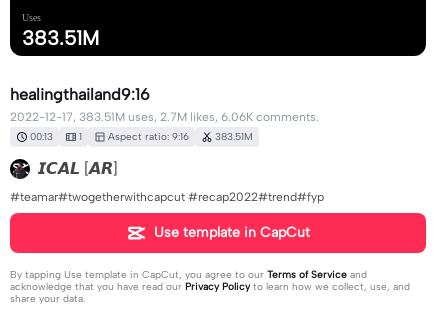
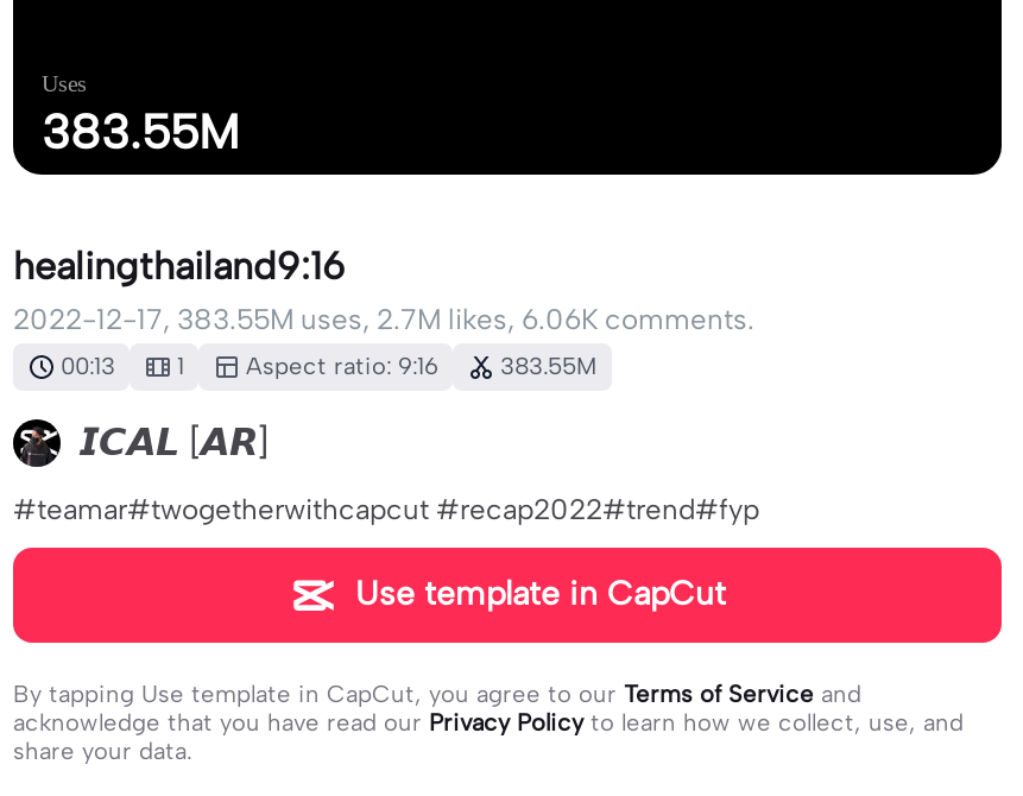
- 383.51M
+ 383.55M

- 2022-12-17, 383.51M uses, 2.7M likes, 6.06K comments.
+ 2022-12-17, 383.55M uses, 2.7M likes, 6.06K comments.

- 00:13 1 Aspect ratio: 9:16 383.51M
+ 00:13 1 Aspect ratio: 9:16 383.55M
